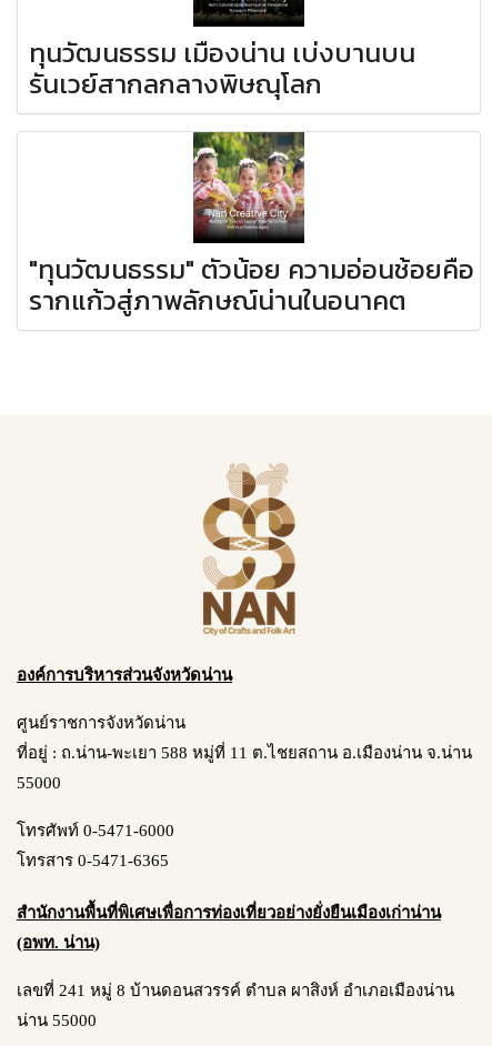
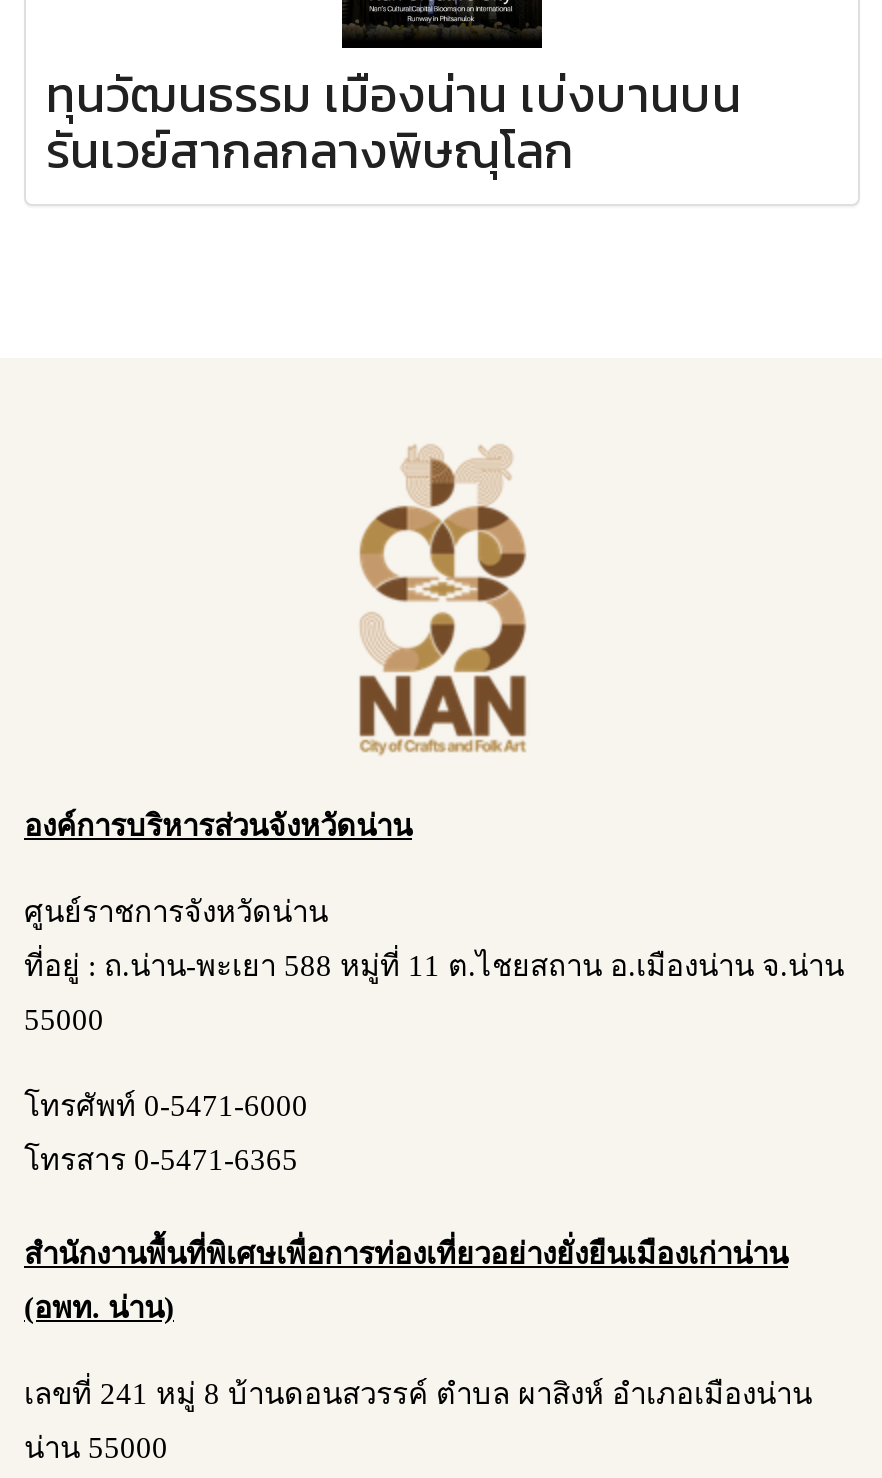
- [image]
- "ทุนวัฒนธรรม" ตัวน้อย ความอ่อนช้อยคือ
- รากแก้วสู่ภาพลักษณ์น่านในอนาคต
